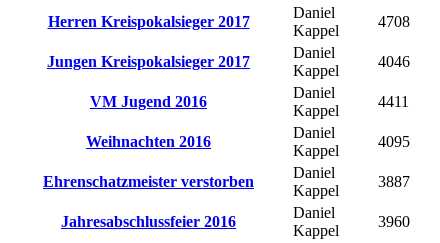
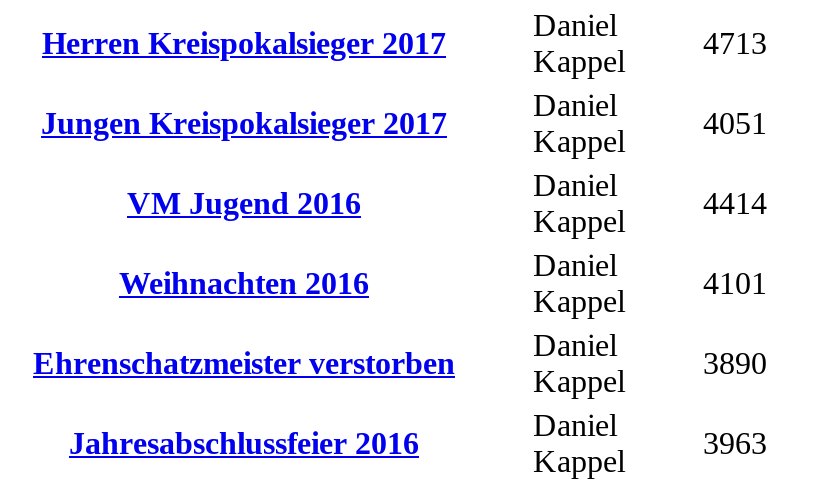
- 4708
+ 4713

- 4046
+ 4051

- 4411
+ 4414

- 4095
+ 4101

- 3887
+ 3890

- 3960
+ 3963
